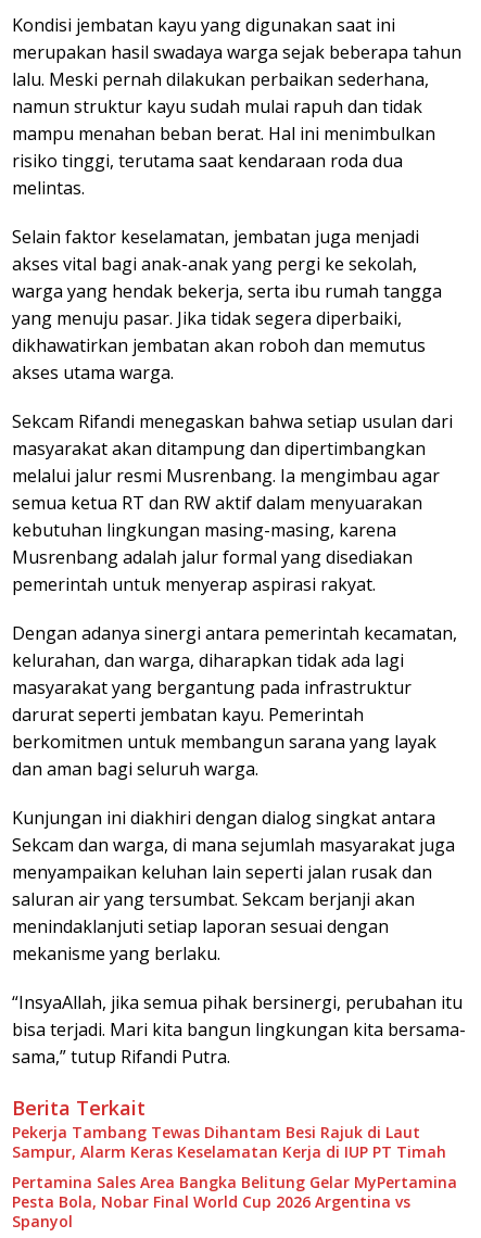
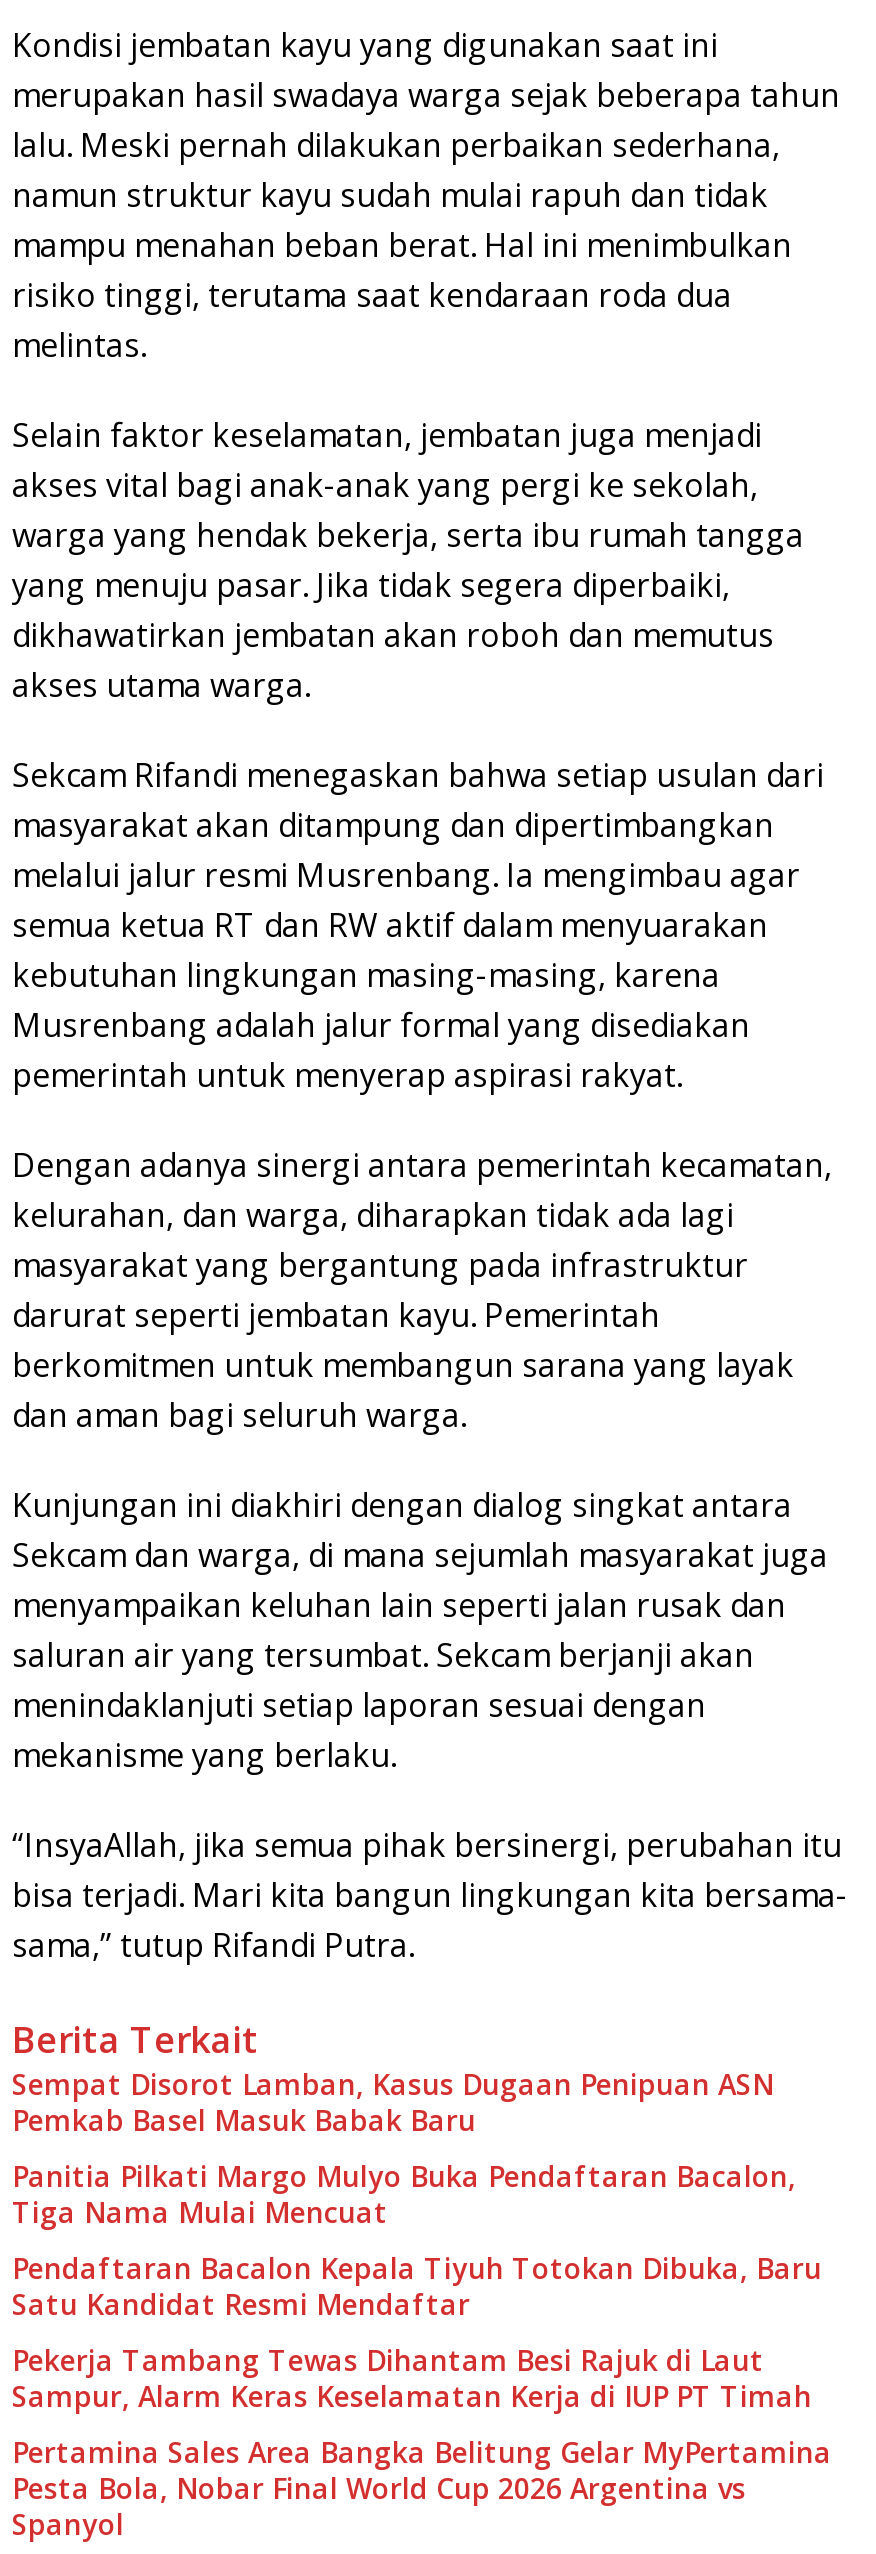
+ Sempat Disorot Lamban, Kasus Dugaan Penipuan ASN
+ Pemkab Basel Masuk Babak Baru
+ Panitia Pilkati Margo Mulyo Buka Pendaftaran Bacalon,
+ Tiga Nama Mulai Mencuat
+ Pendaftaran Bacalon Kepala Tiyuh Totokan Dibuka, Baru
+ Satu Kandidat Resmi Mendaftar
